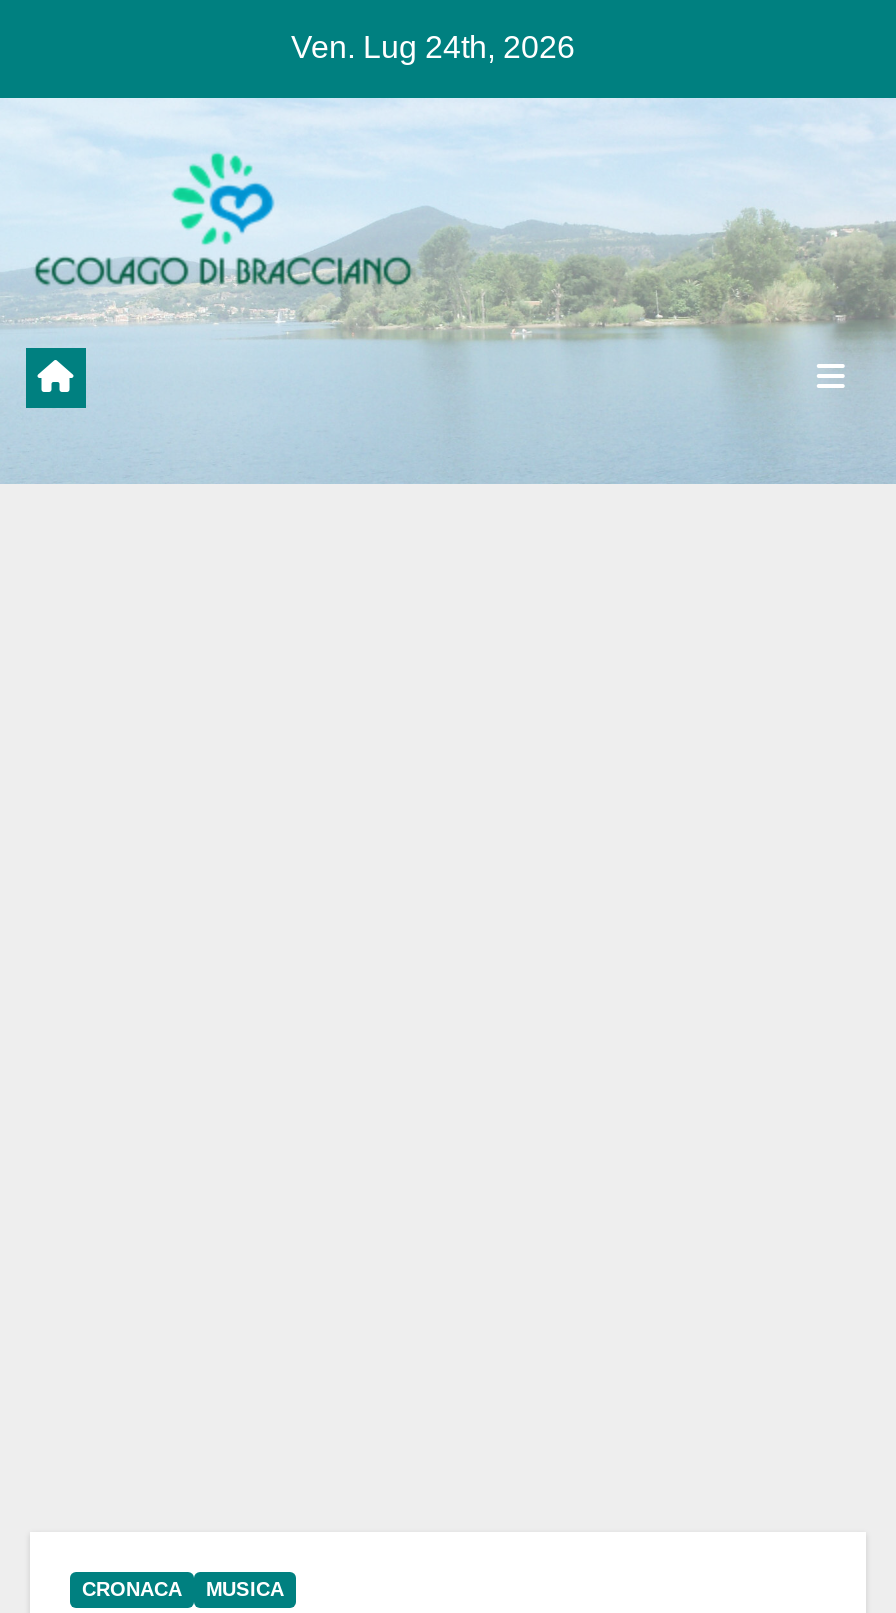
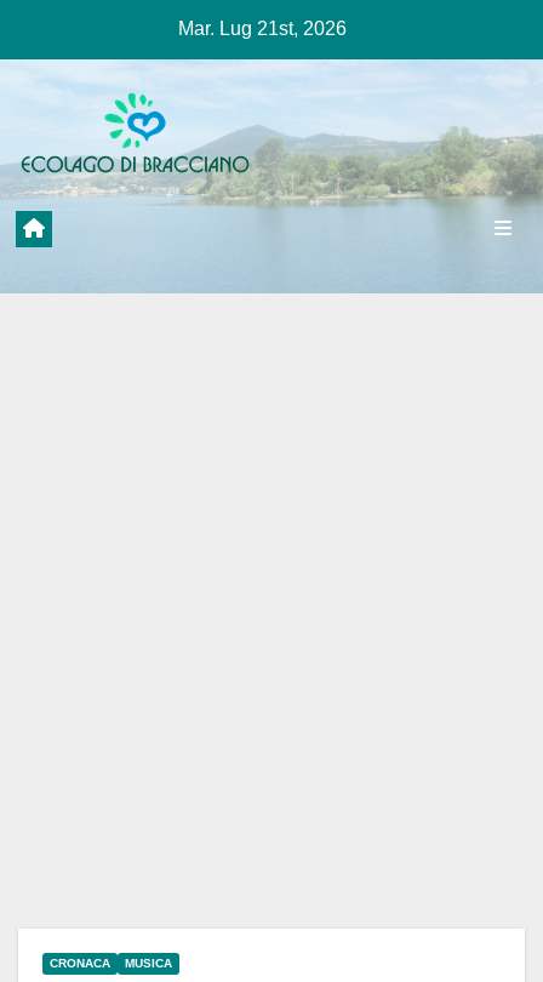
- Ven. Lug 24th, 2026
+ Mar. Lug 21st, 2026
